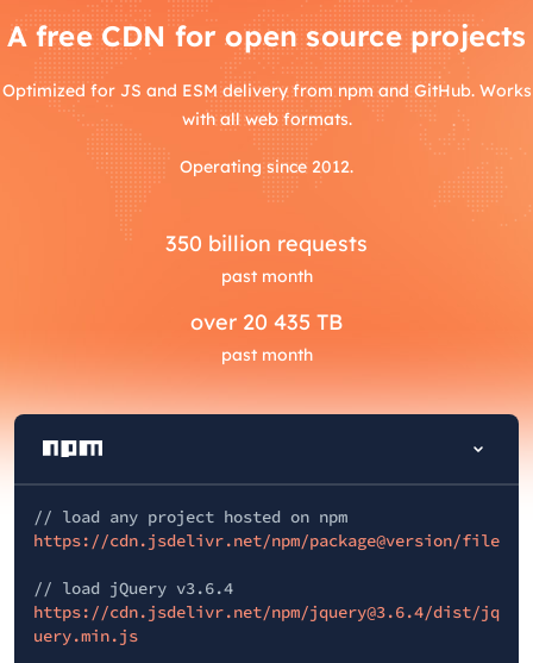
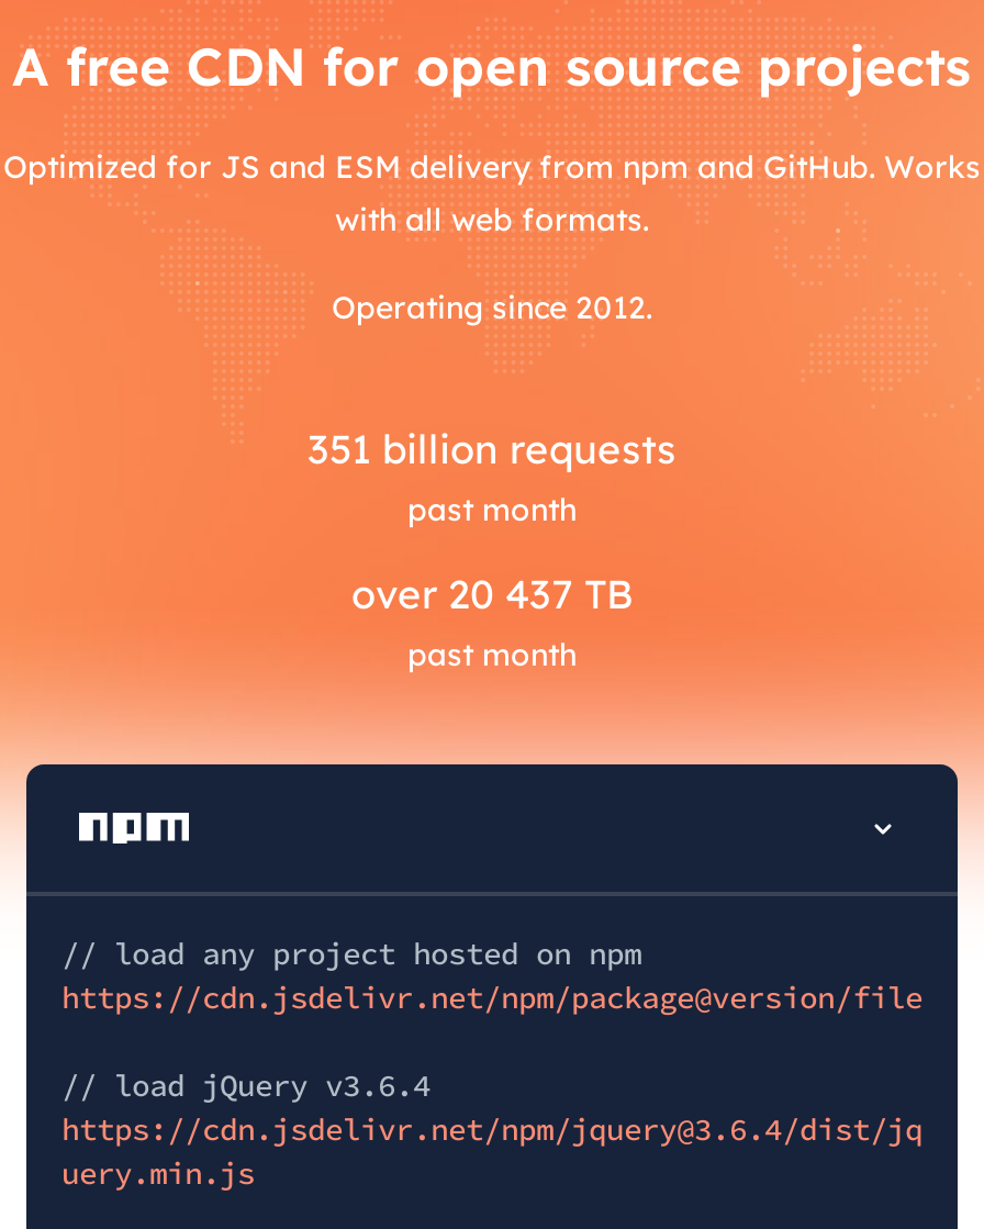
- 350 billion requests
+ 351 billion requests

- over 20 435 TB
+ over 20 437 TB
